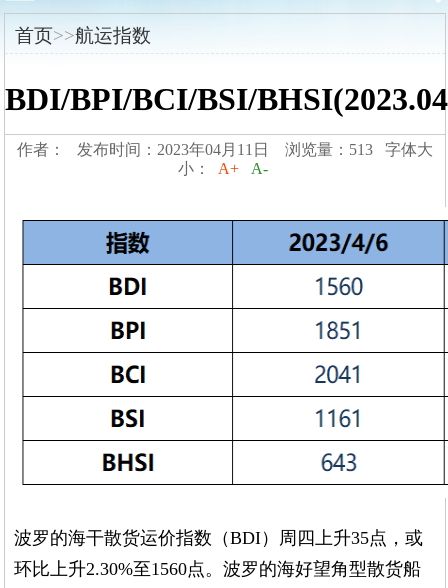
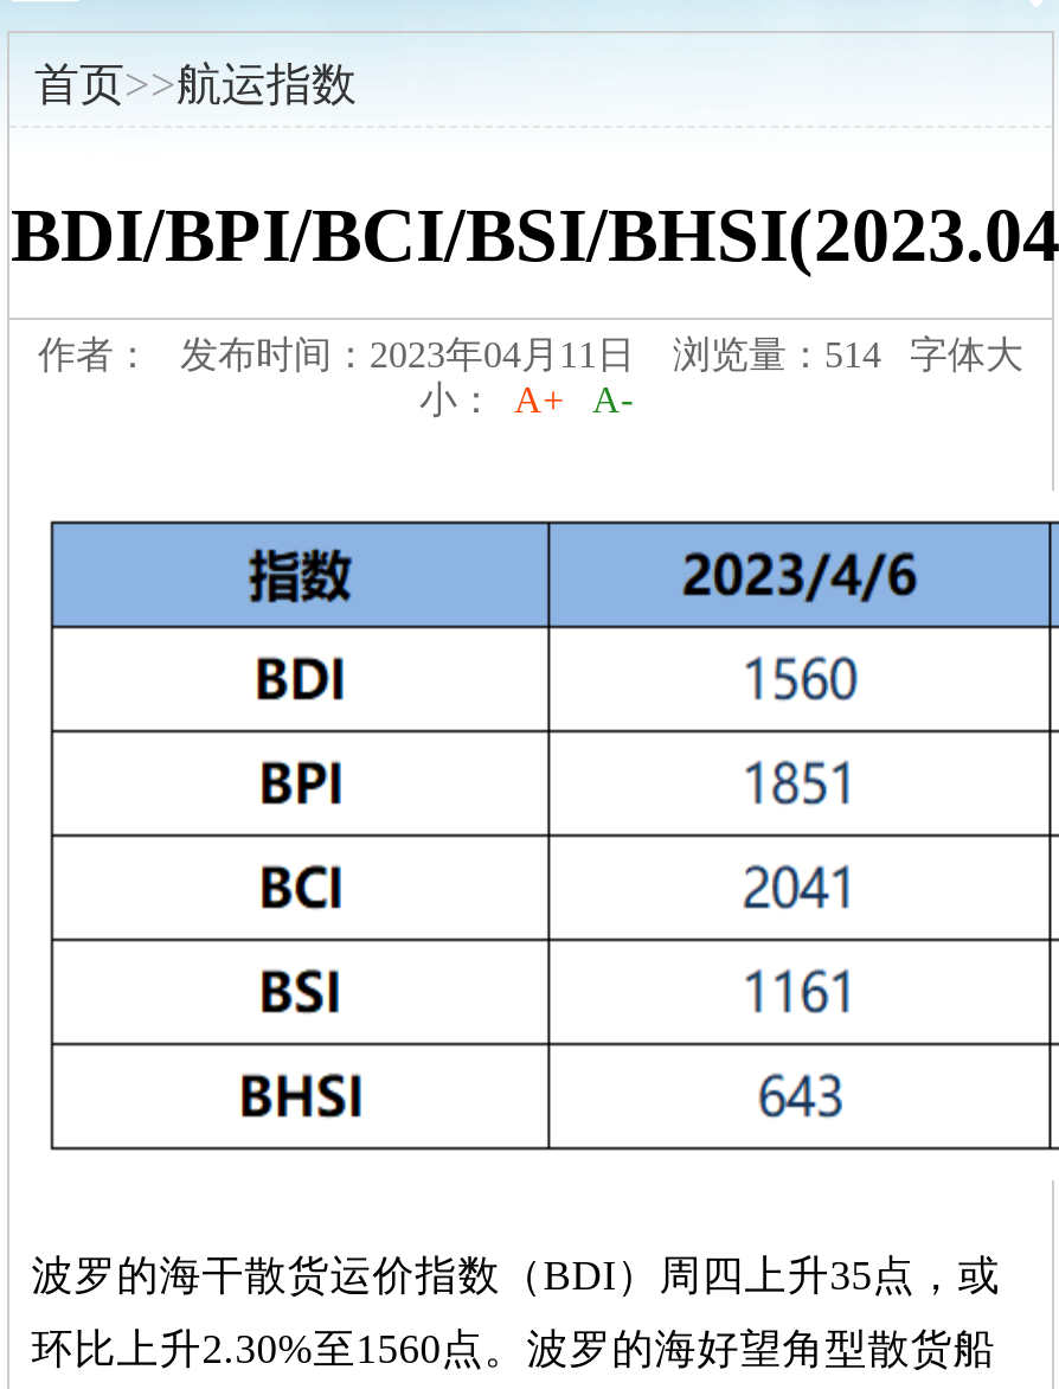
- 作者： 发布时间：2023年04月11日 浏览量：513 字体大
+ 作者： 发布时间：2023年04月11日 浏览量：514 字体大
